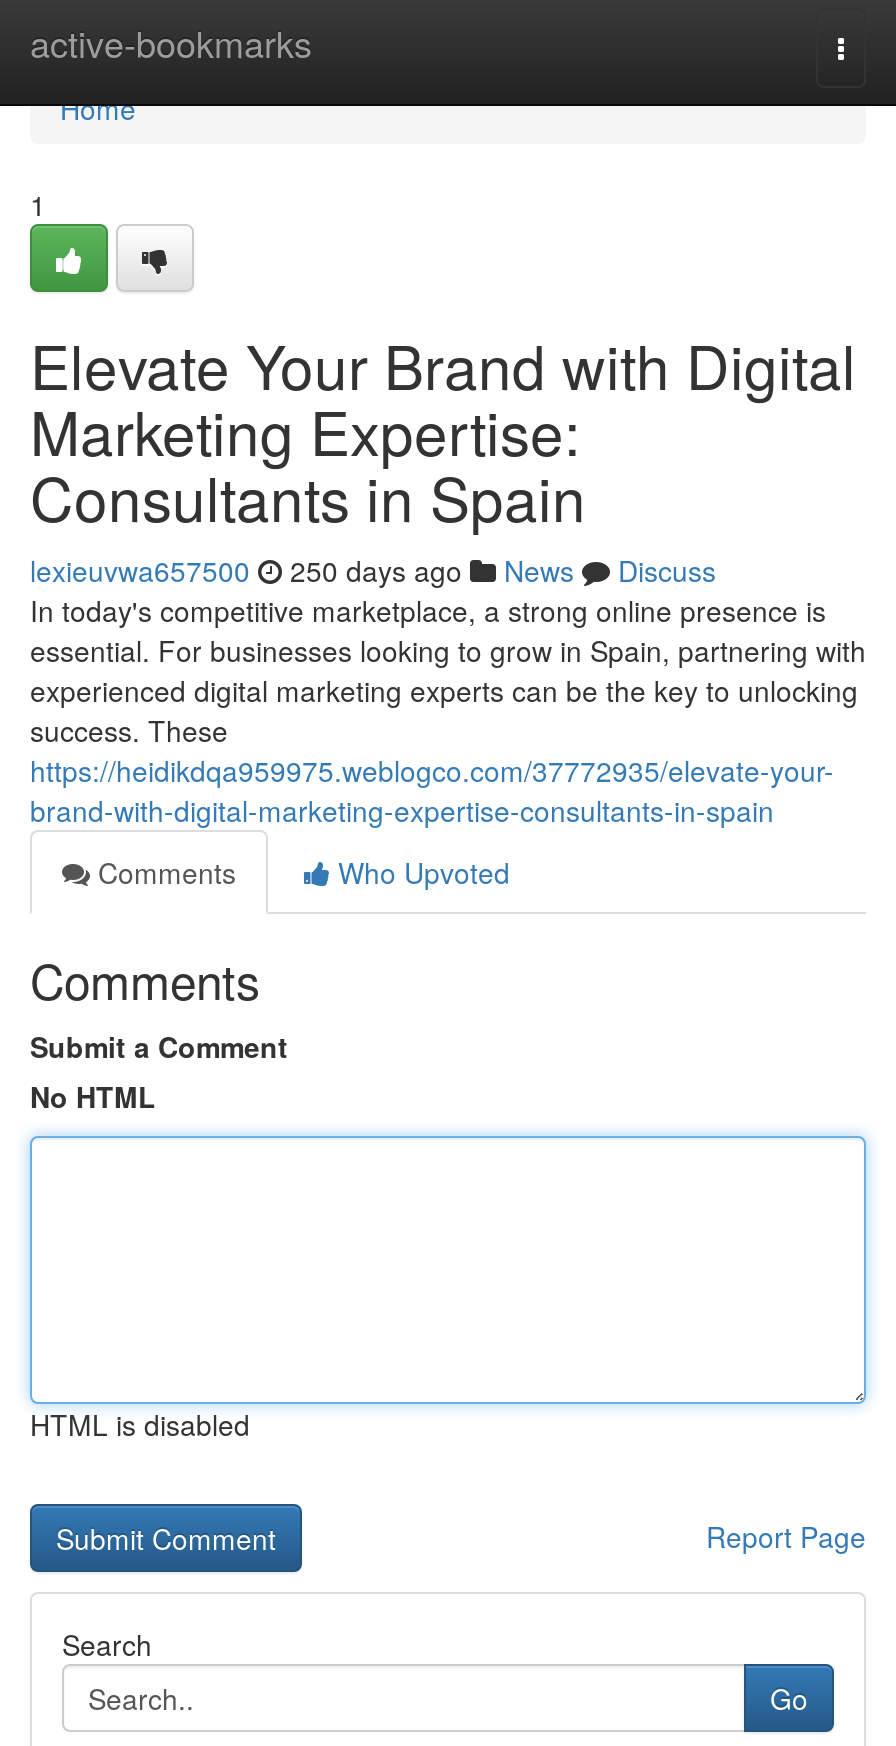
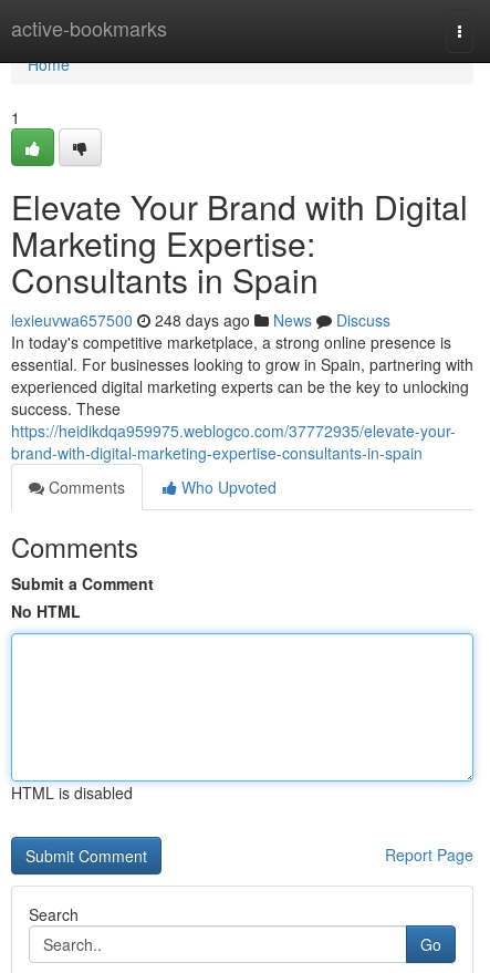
- lexieuvwa657500 250 days ago News Discuss
+ lexieuvwa657500 248 days ago News Discuss
